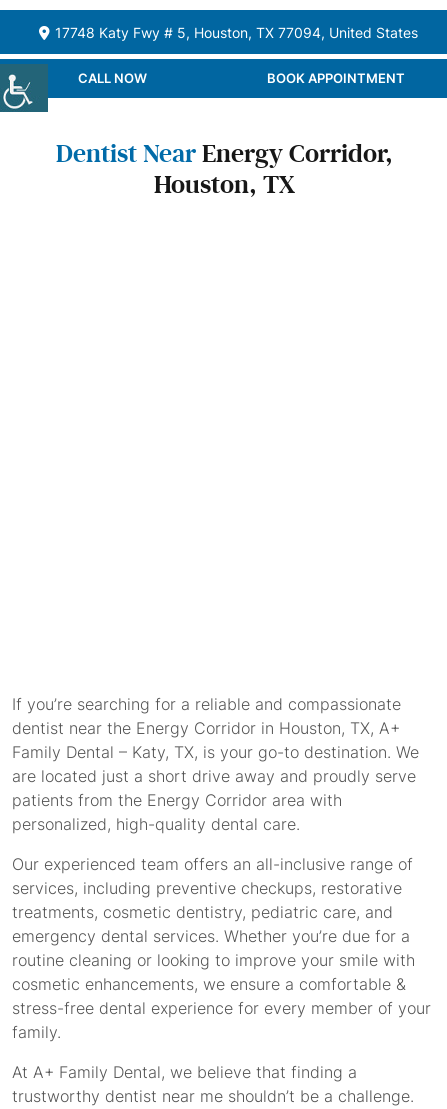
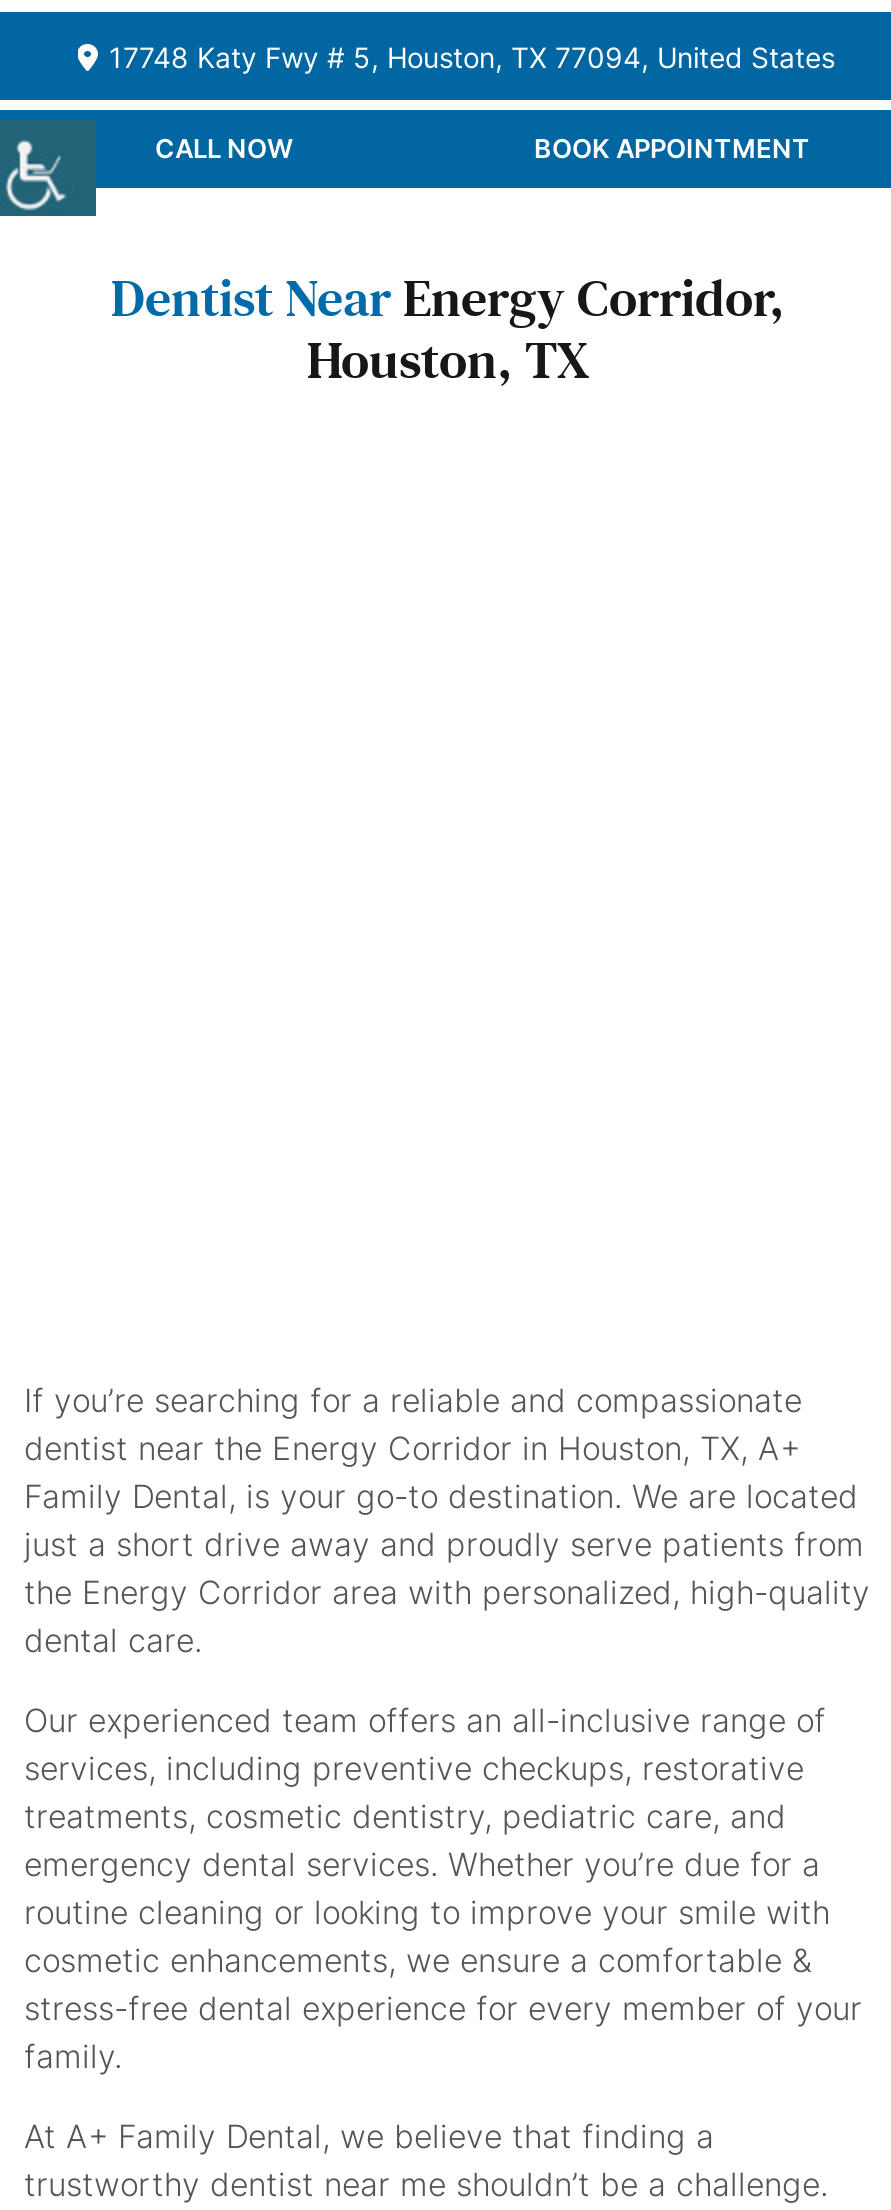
- Family Dental – Katy, TX, is your go-to destination. We
- are located just a short drive away and proudly serve
- patients from the Energy Corridor area with
- personalized, high-quality dental care.
+ Family Dental, is your go-to destination. We are located
+ just a short drive away and proudly serve patients from
+ the Energy Corridor area with personalized, high-quality
+ dental care.
